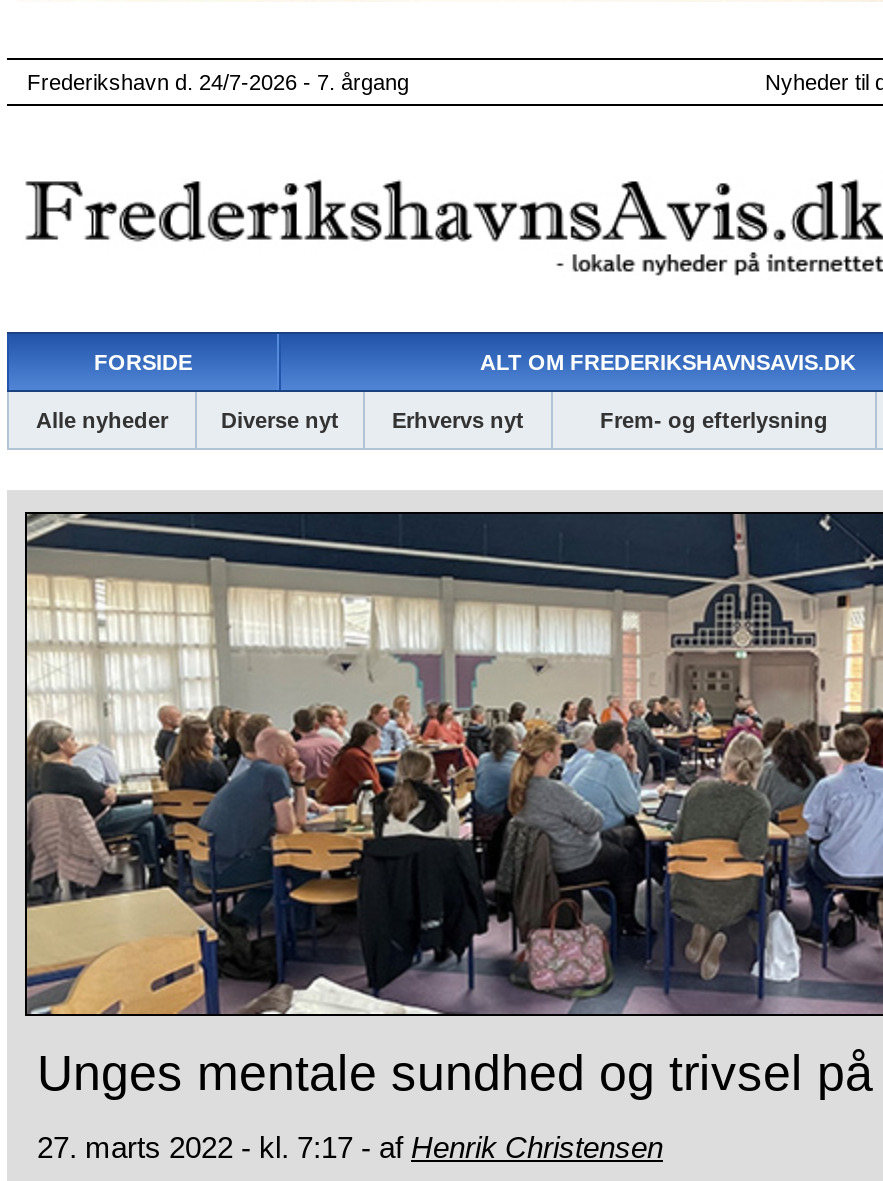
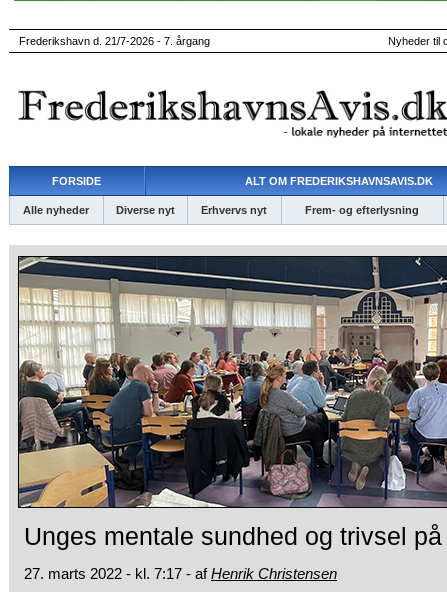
- Frederikshavn d. 24/7-2026 - 7. årgang
+ Frederikshavn d. 21/7-2026 - 7. årgang
